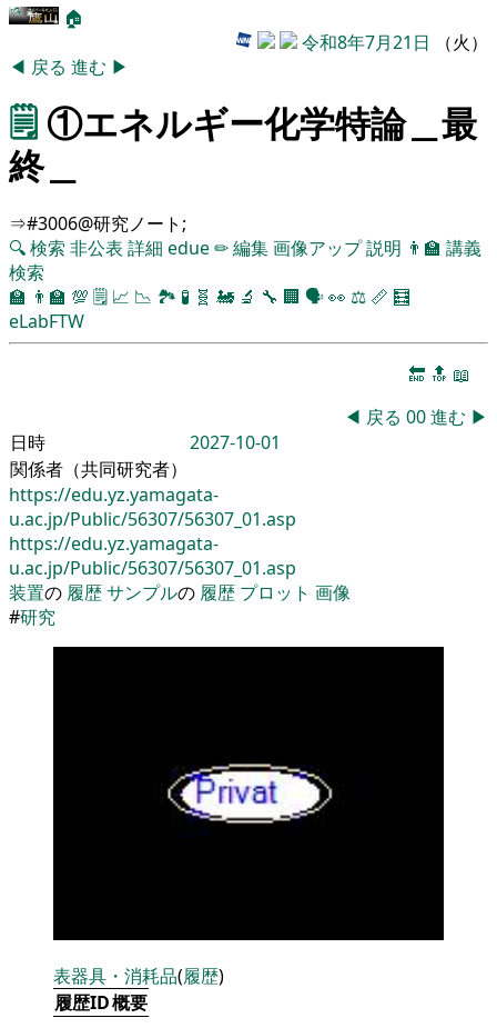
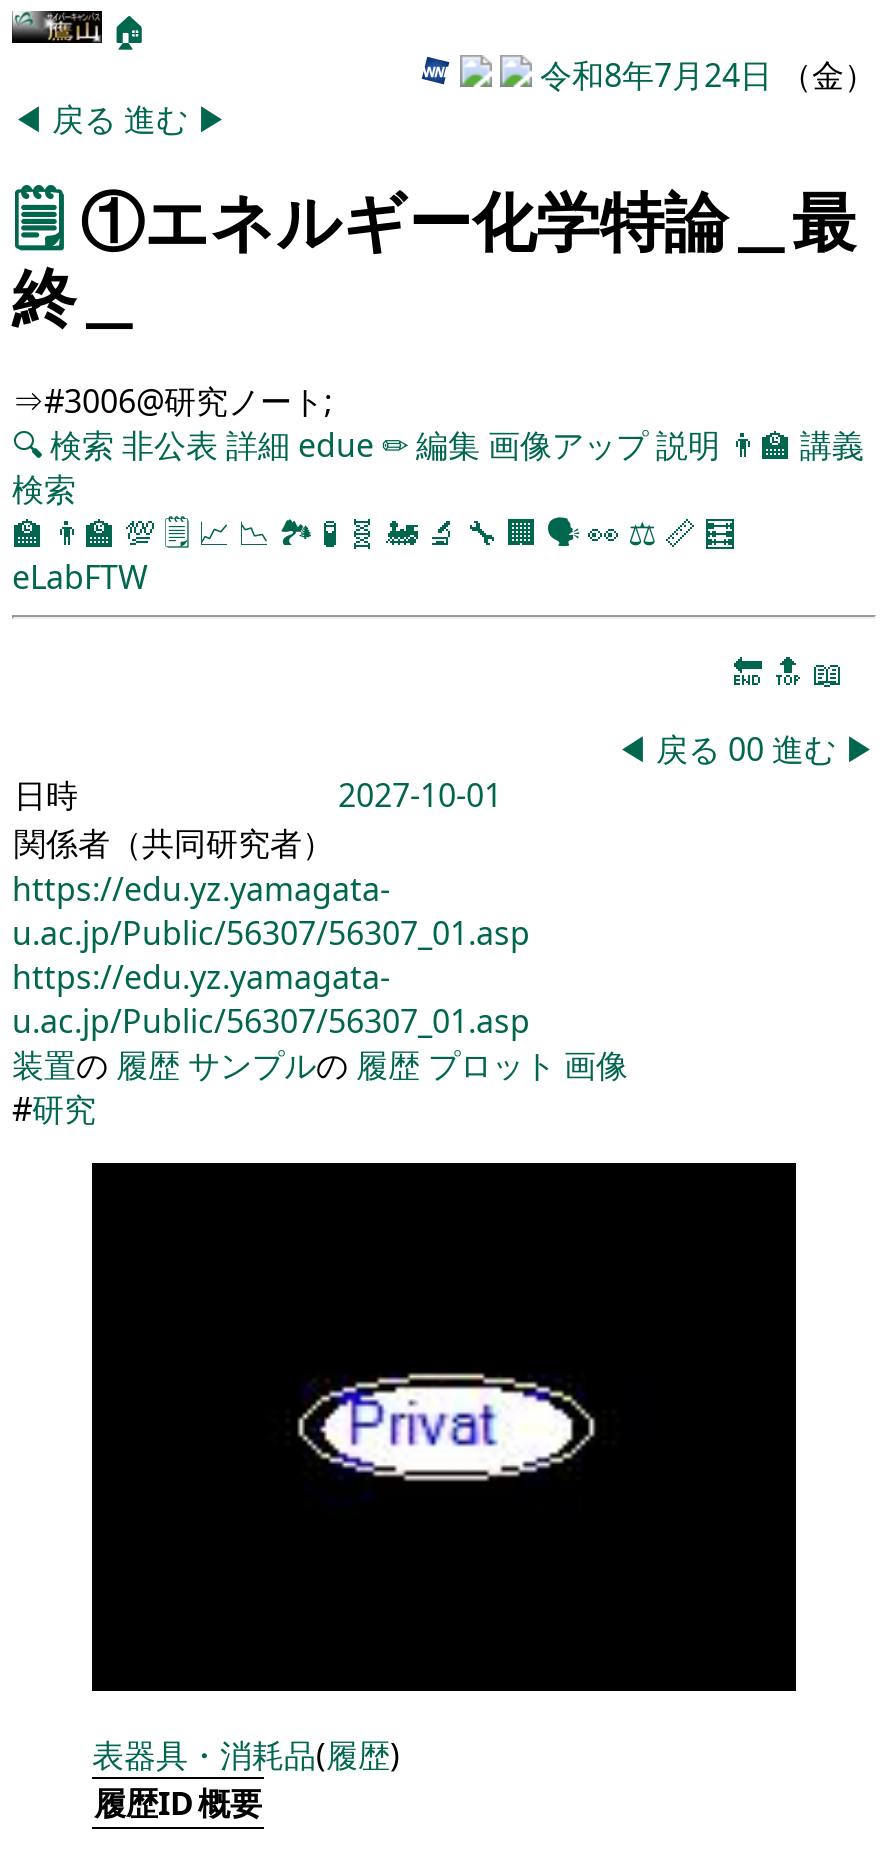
- 令和8年7月21日（火）
+ 令和8年7月24日（金）
